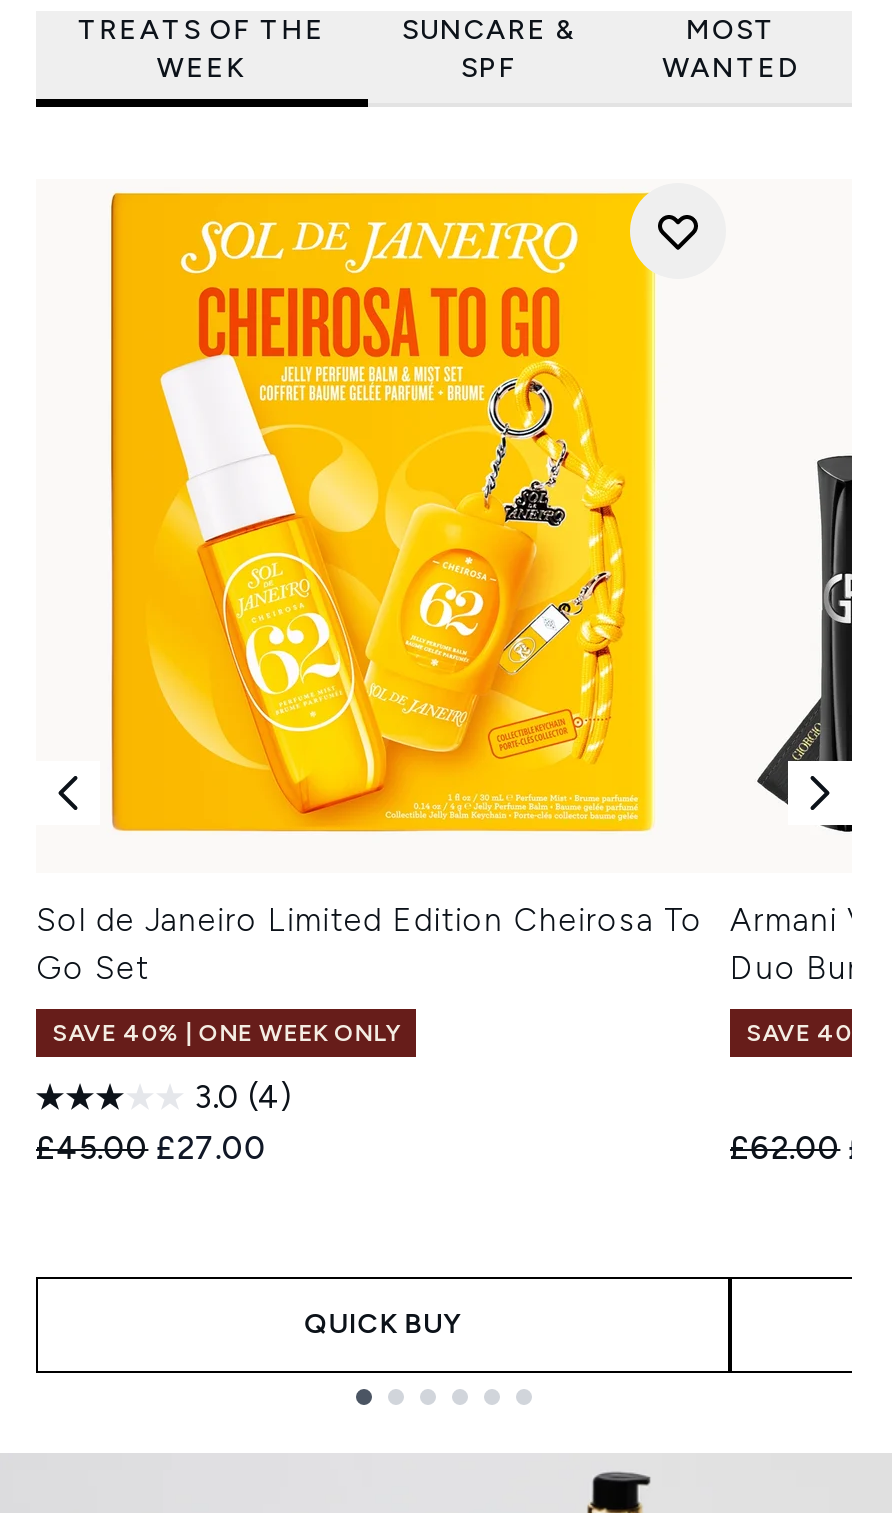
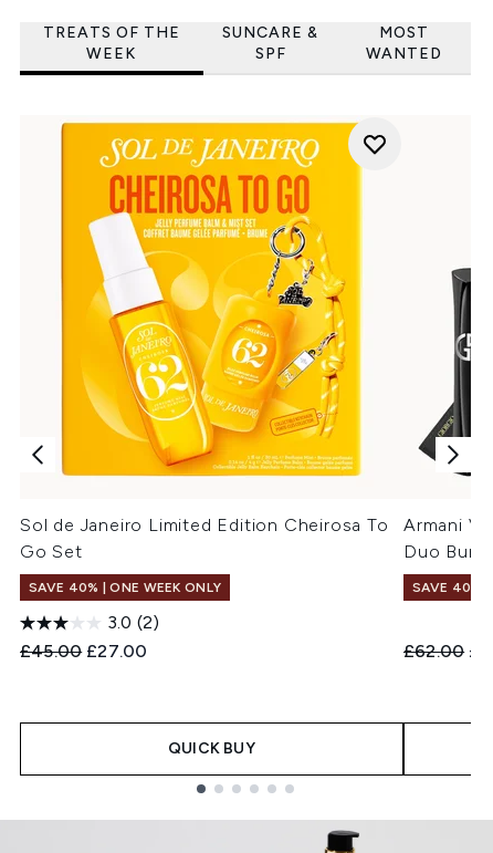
- 3.0 (4)
+ 3.0 (2)
